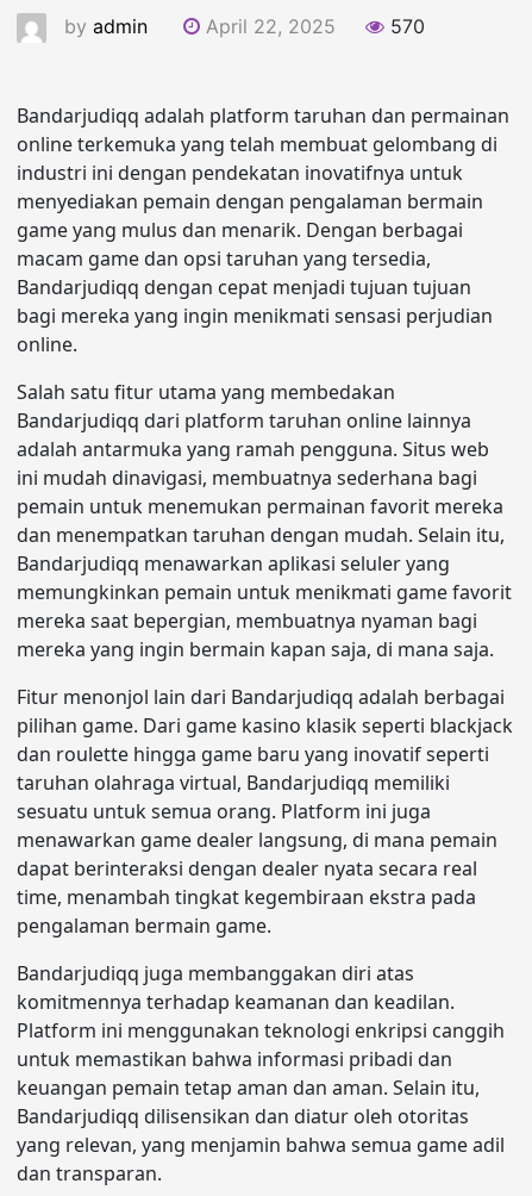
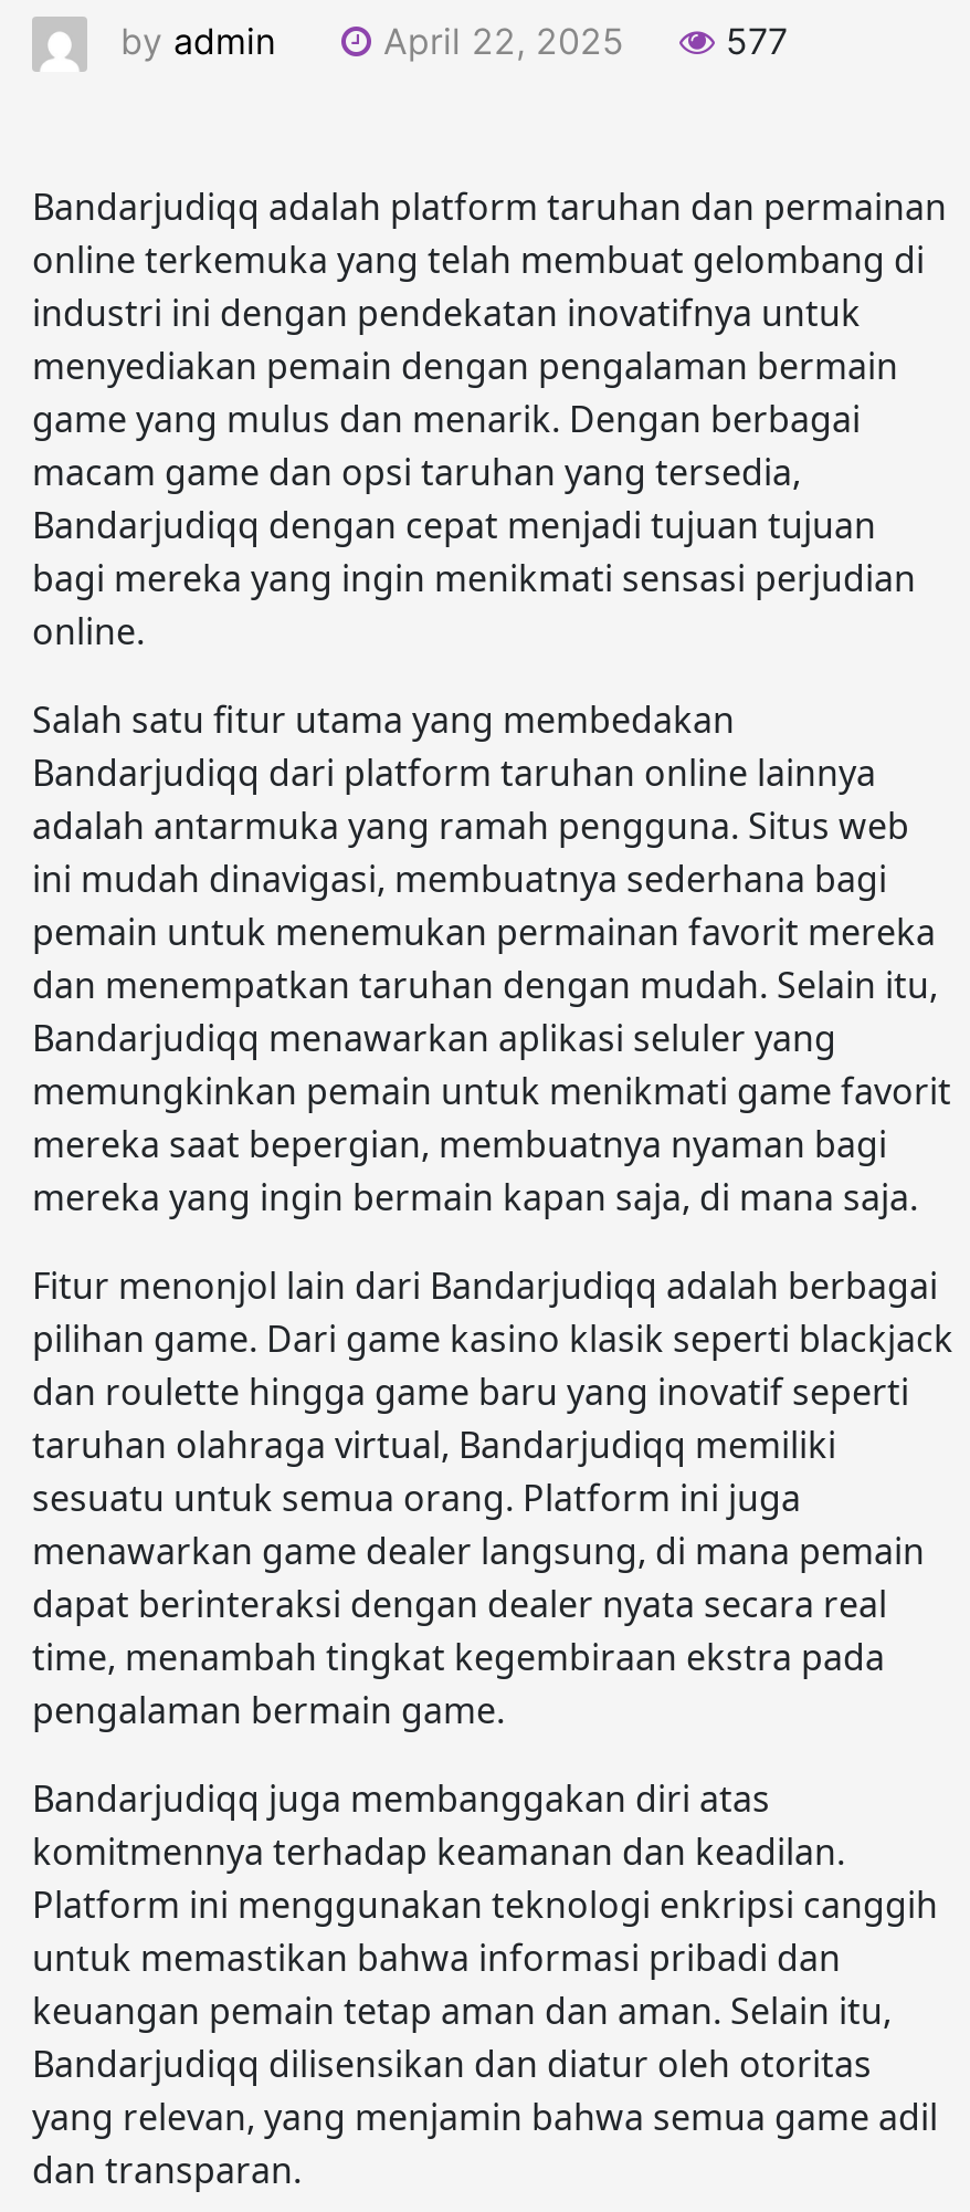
- 570
+ 577
